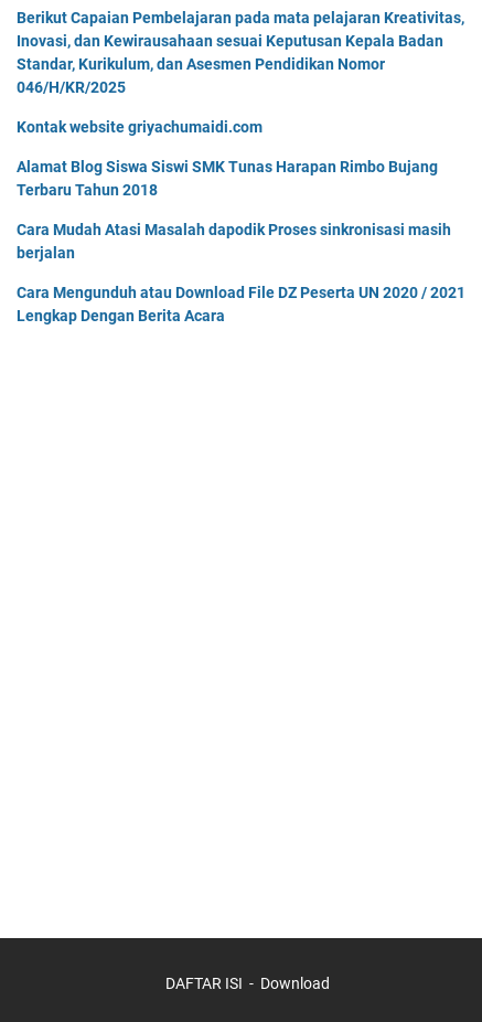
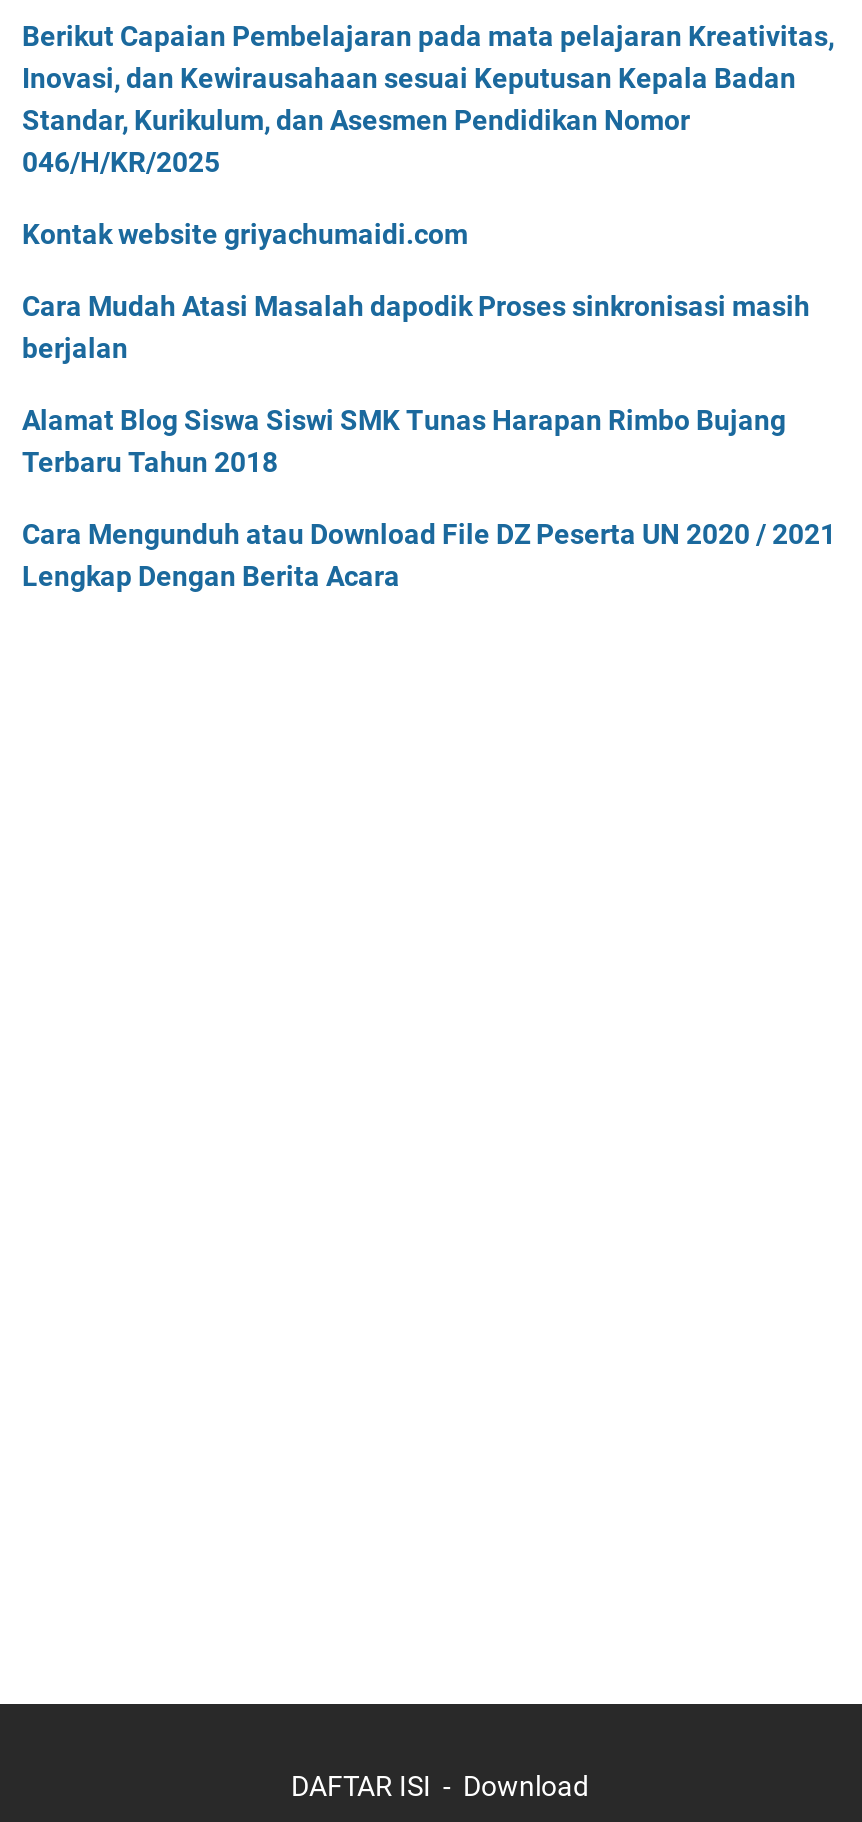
moved down: Alamat Blog Siswa Siswi SMK Tunas Harapan Rimbo Bujang | Terbaru Tahun 2018

moved up: Cara Mudah Atasi Masalah dapodik Proses sinkronisasi masih | berjalan
